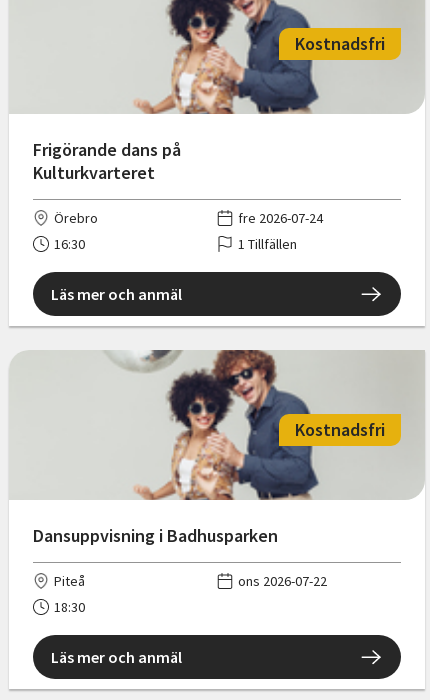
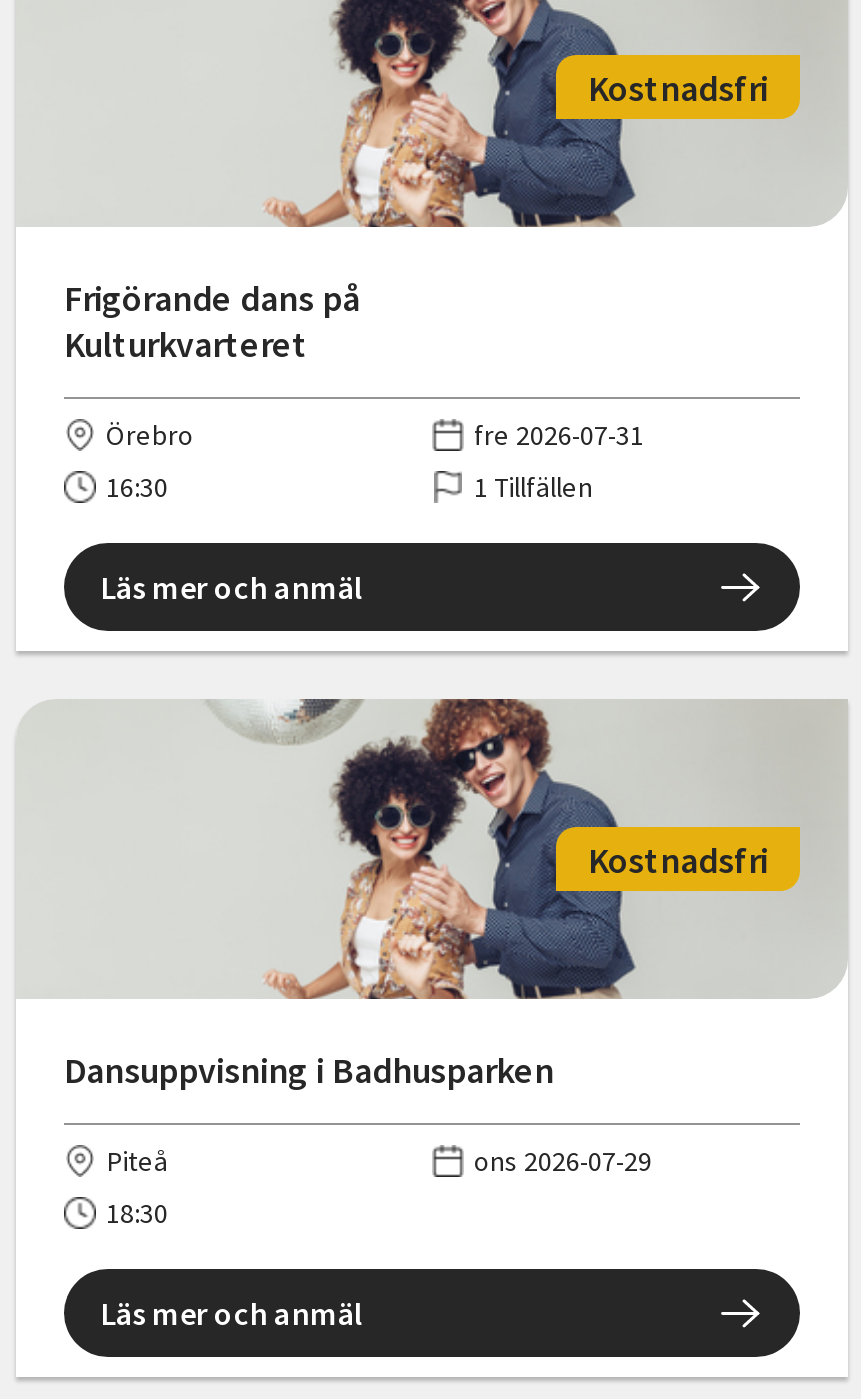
- fre 2026-07-24
+ fre 2026-07-31

- ons 2026-07-22
+ ons 2026-07-29
